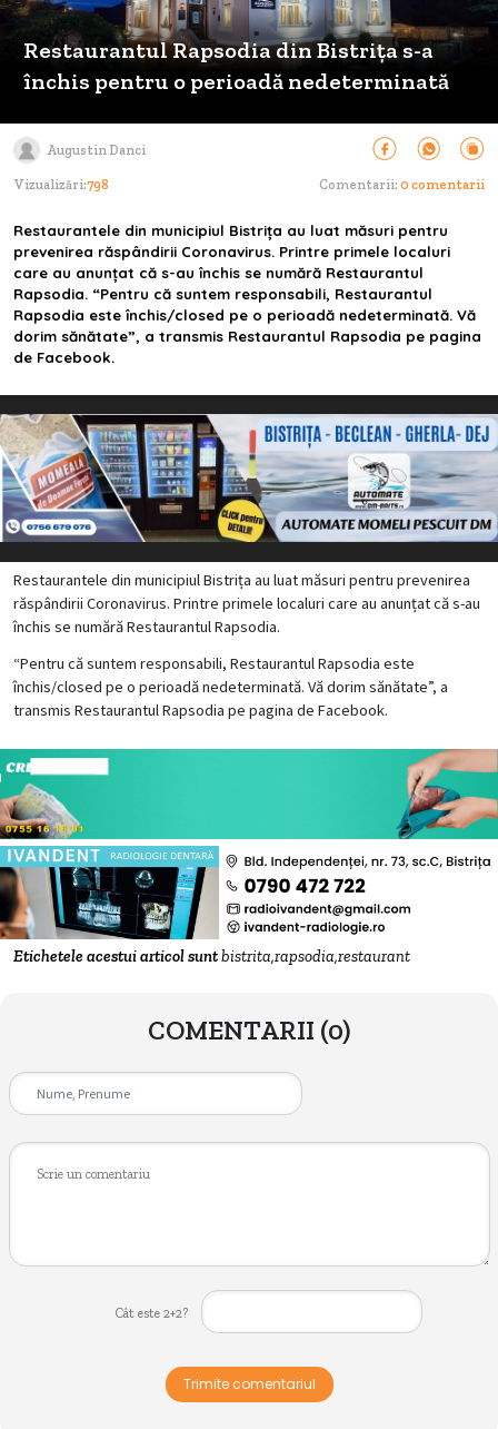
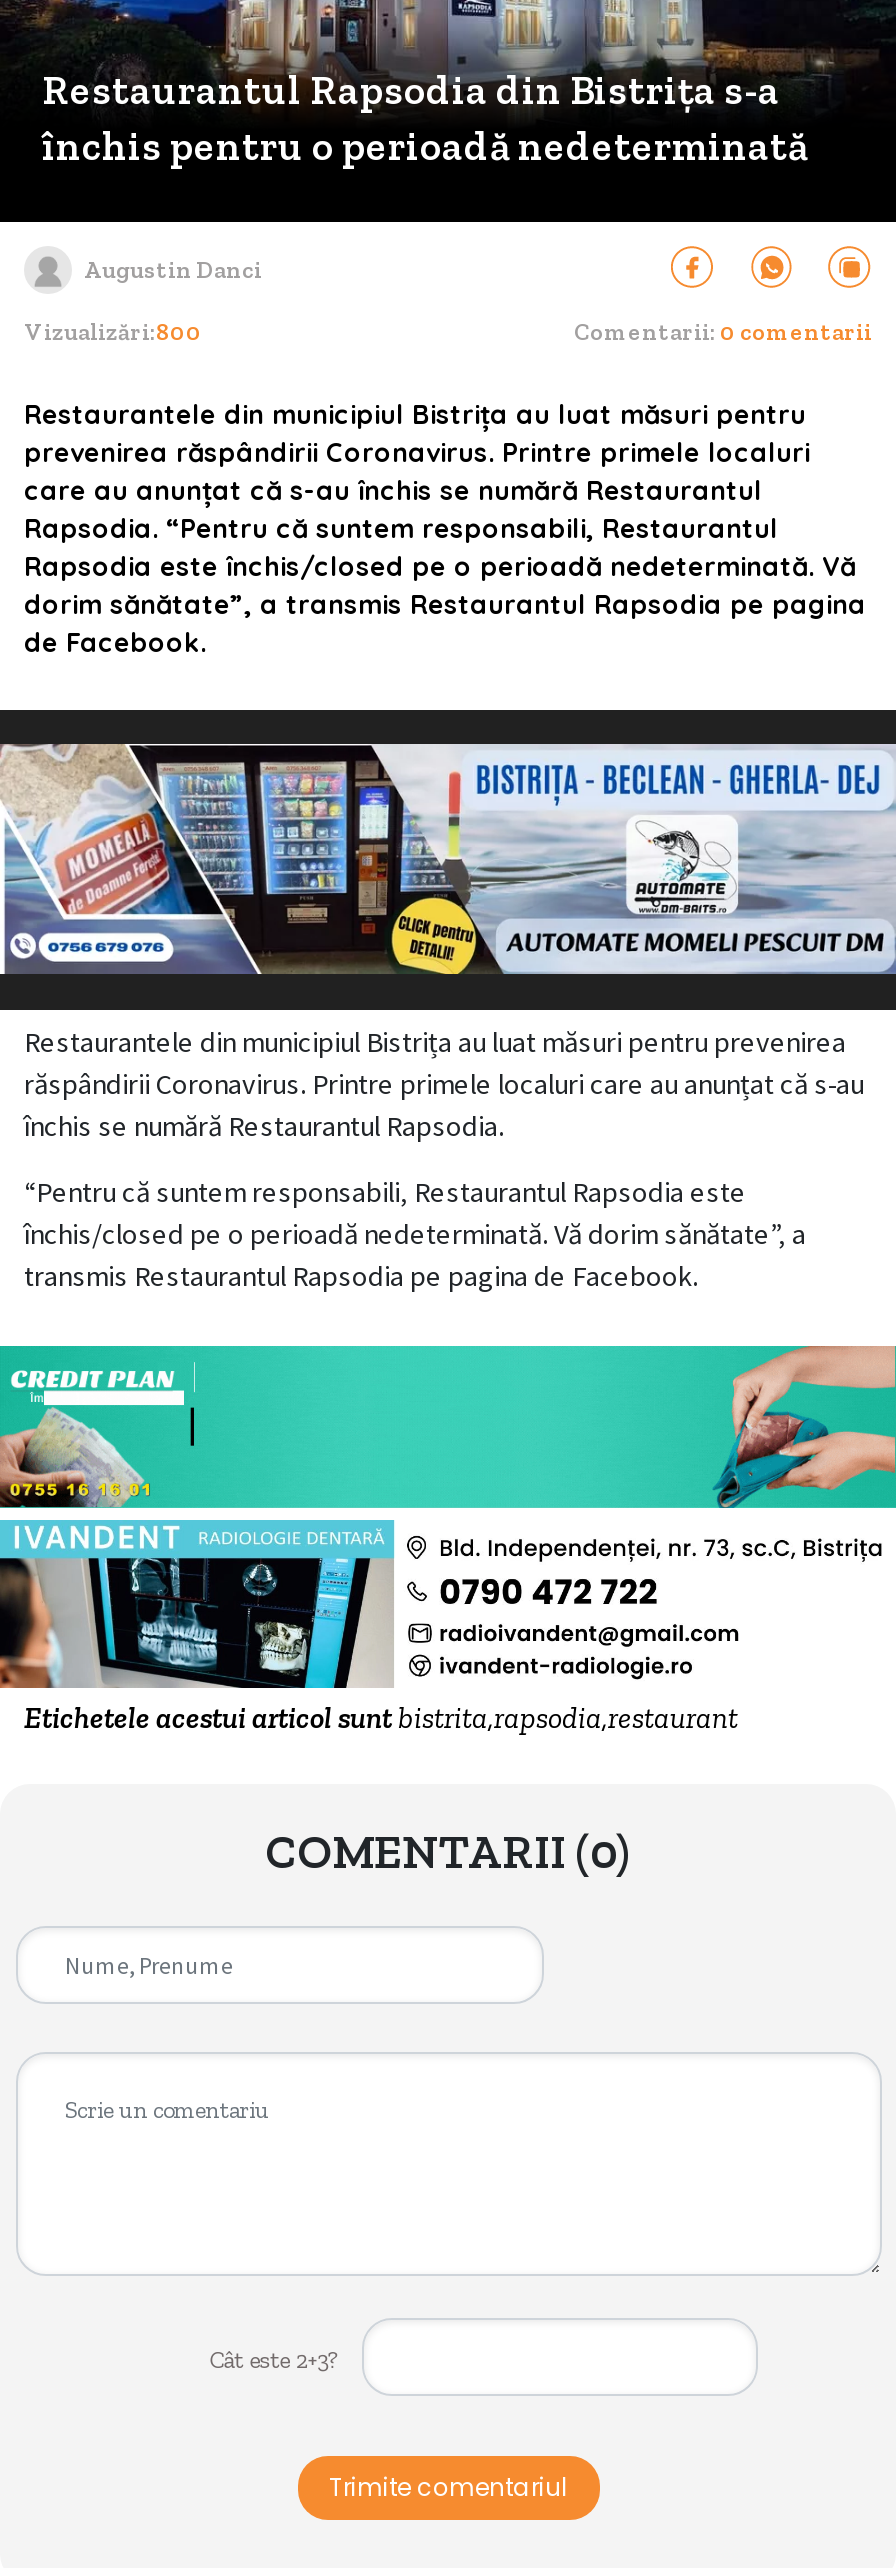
- Vizualizări:798
+ Vizualizări:800

- [image]
+ [image]

- Cât este 2+2?
+ Cât este 2+3?
